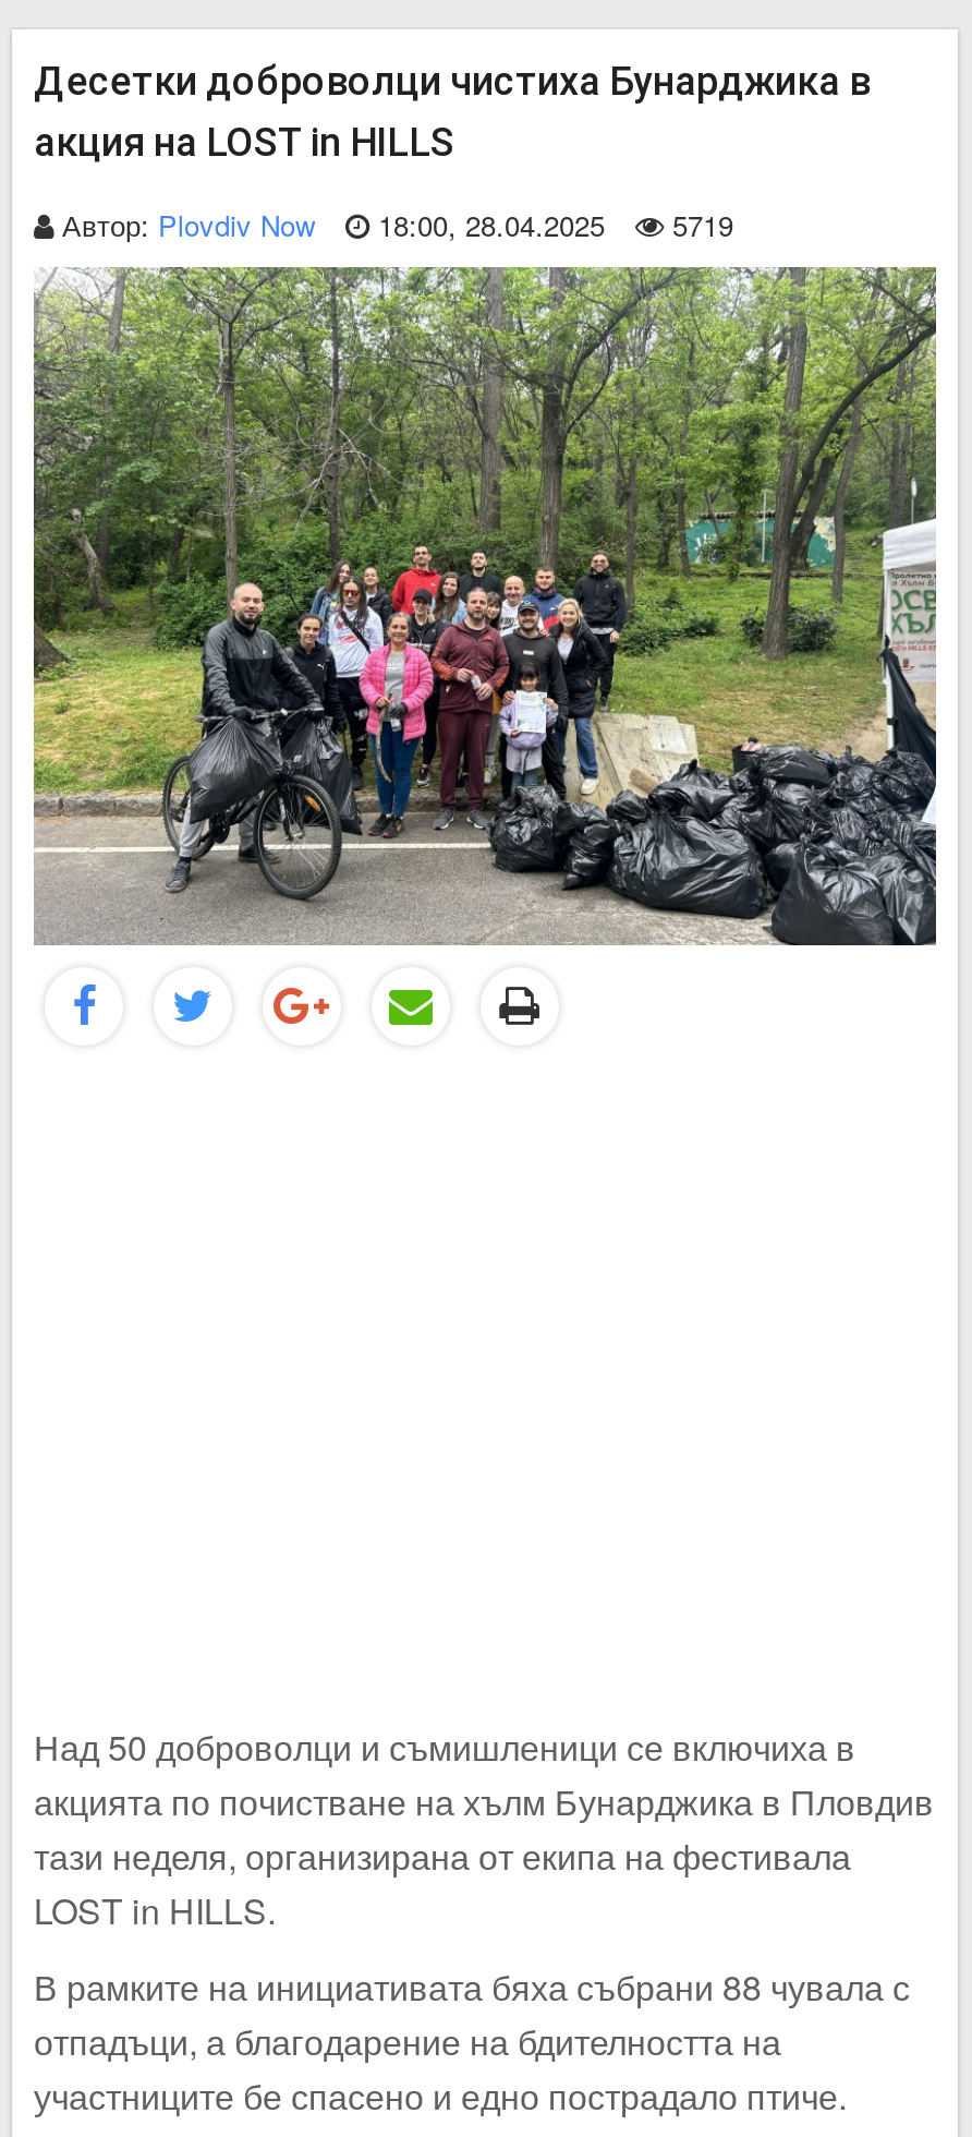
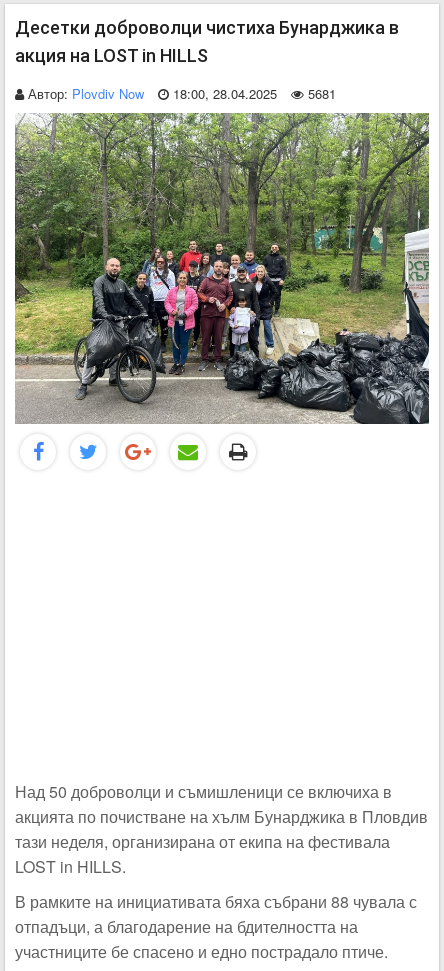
- Автор: Plovdiv Now 18:00, 28.04.2025 5719
+ Автор: Plovdiv Now 18:00, 28.04.2025 5681
